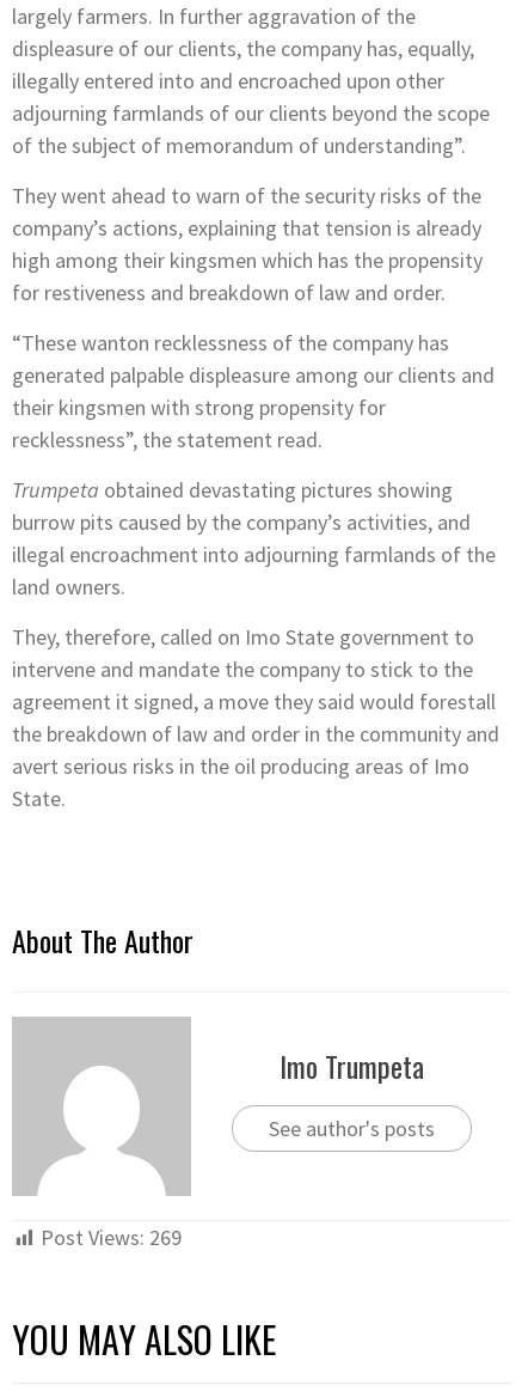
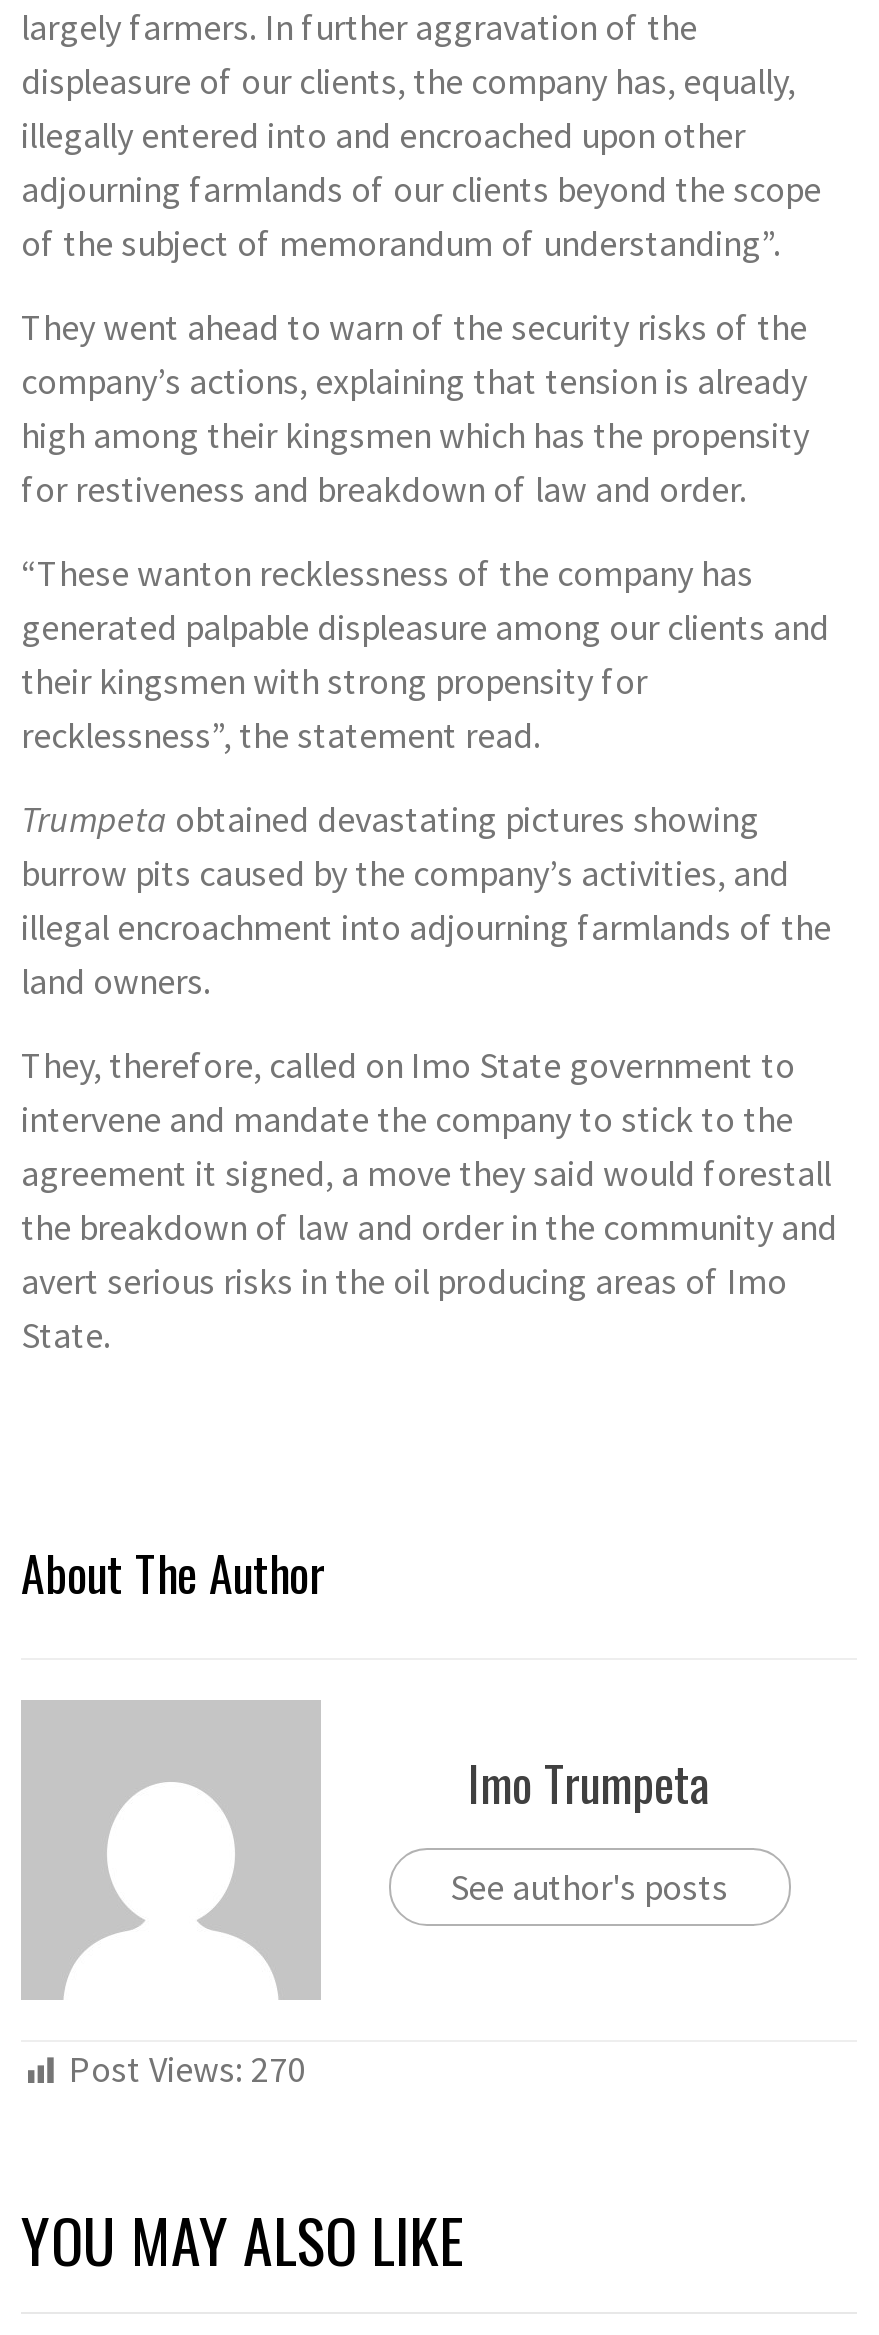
- Post Views: 269
+ Post Views: 270
